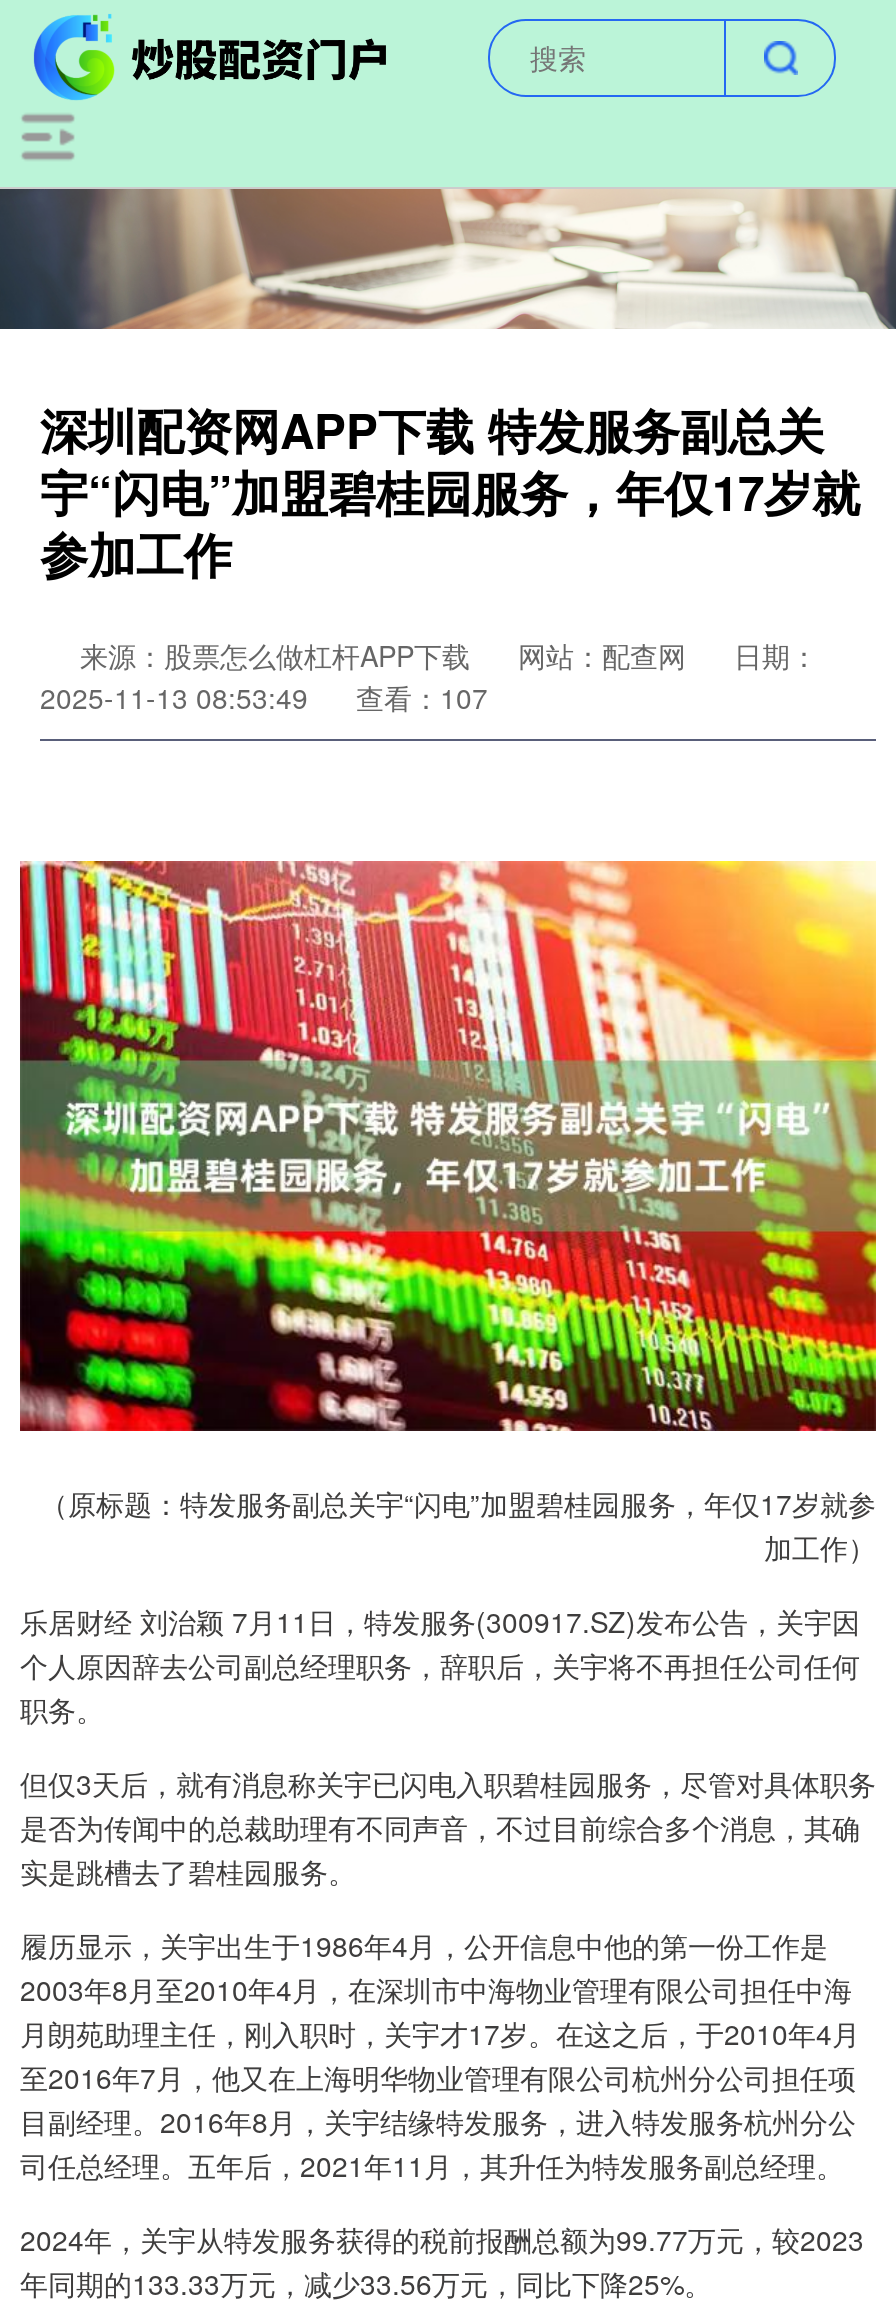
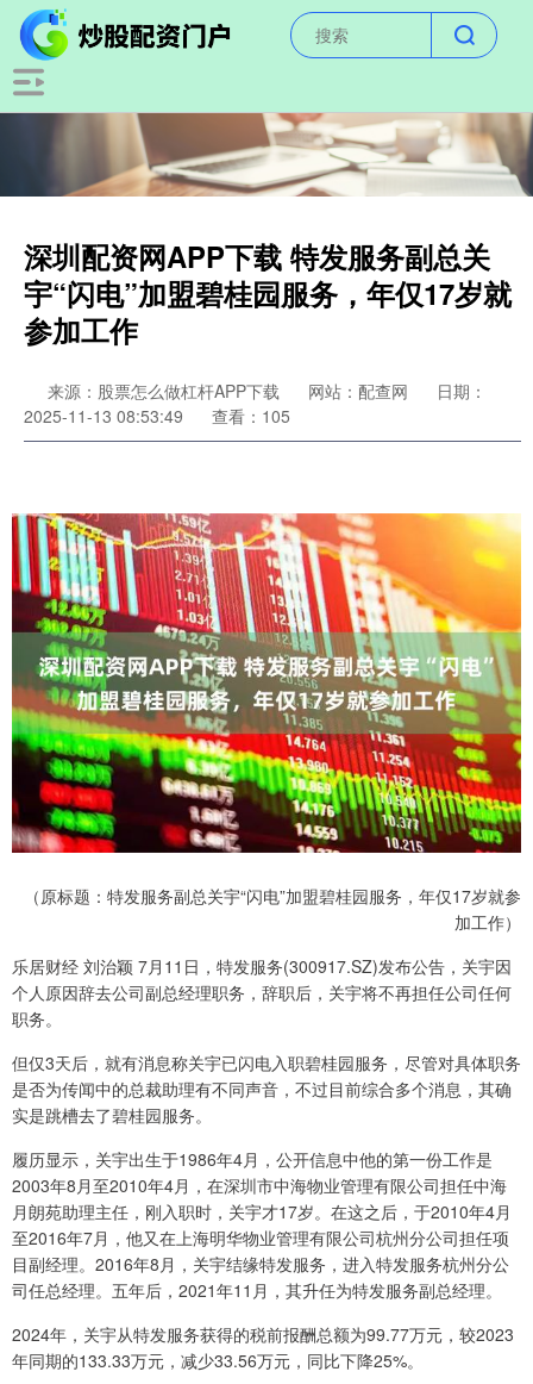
- 2025-11-13 08:53:49 查看：107
+ 2025-11-13 08:53:49 查看：105
